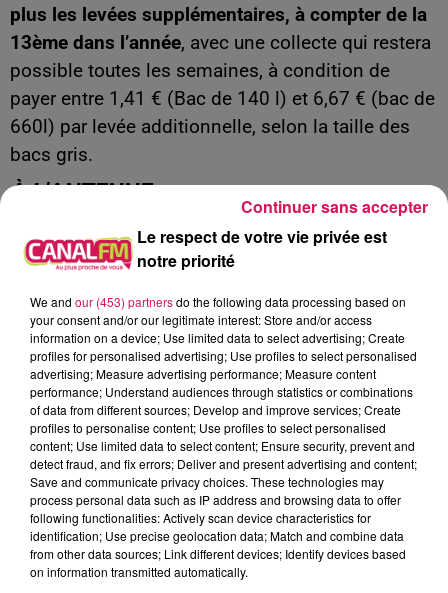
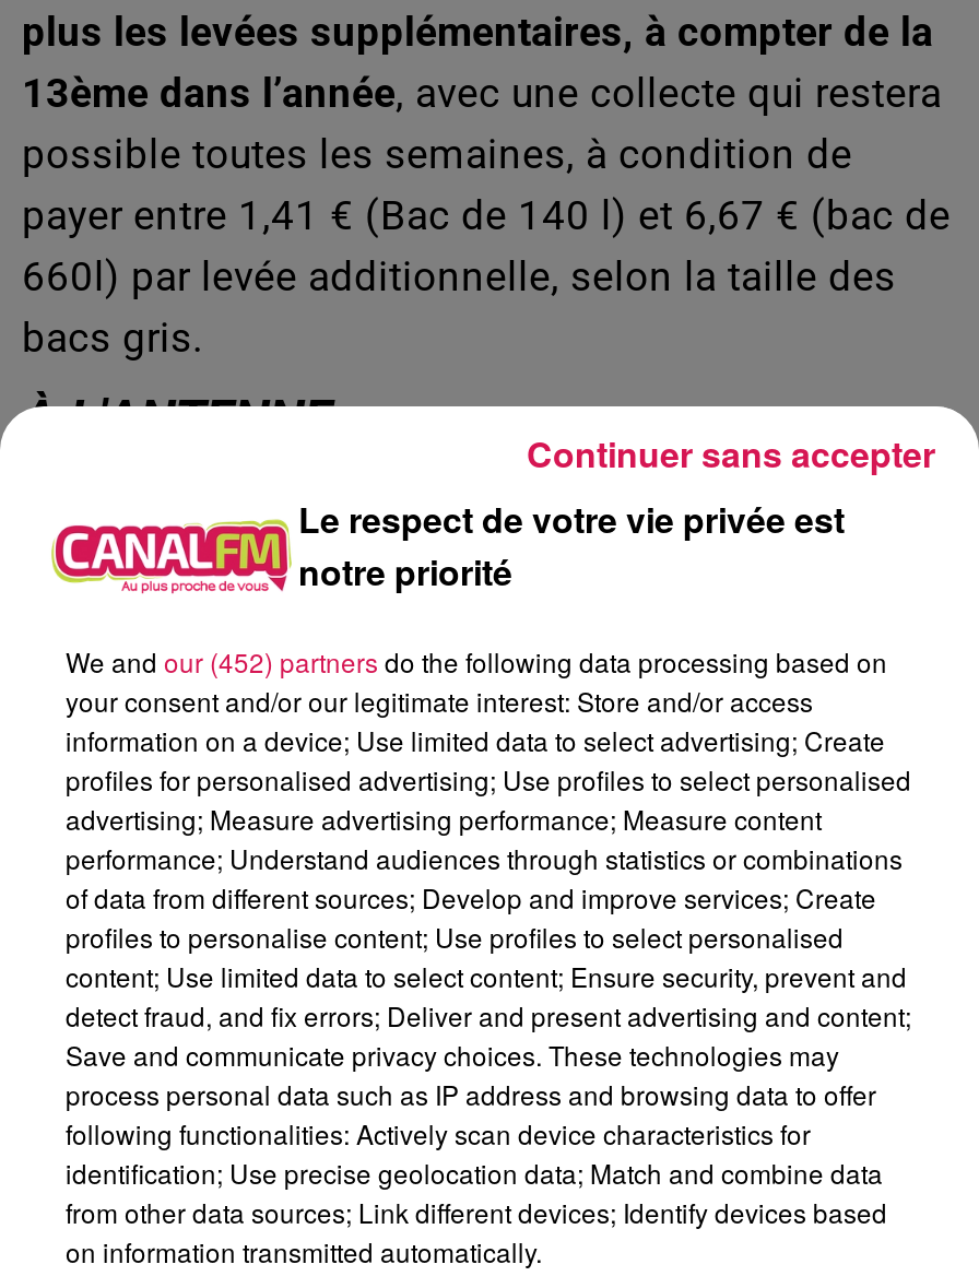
- We and our (453) partners do the following data processing based on
+ We and our (452) partners do the following data processing based on
